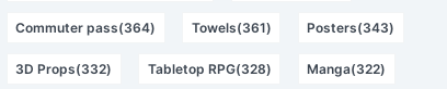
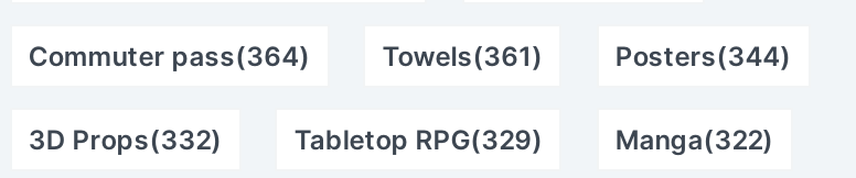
- Posters(343)
+ Posters(344)

- Tabletop RPG(328)
+ Tabletop RPG(329)
